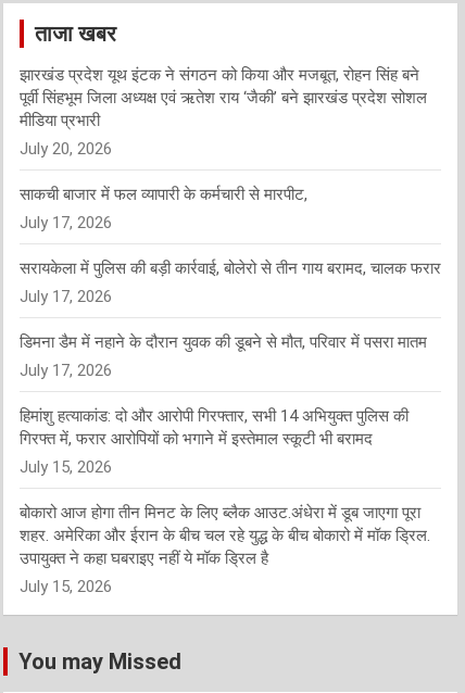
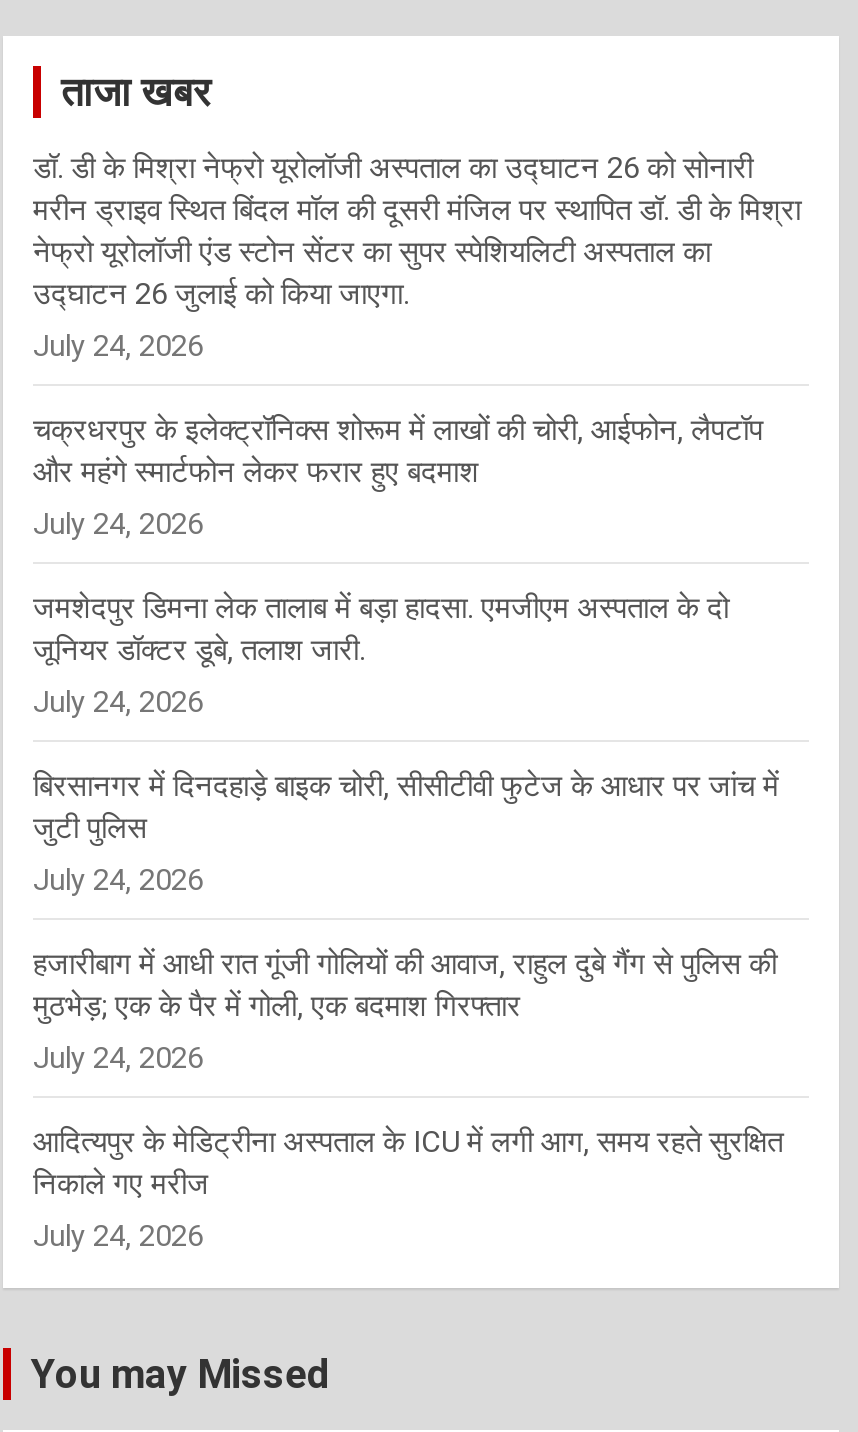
- झारखंड प्रदेश यूथ इंटक ने संगठन को किया और मजबूत, रोहन सिंह बने
- पूर्वी सिंहभूम जिला अध्यक्ष एवं ऋतेश राय ‘जैकी’ बने झारखंड प्रदेश सोशल
- मीडिया प्रभारी
- July 20, 2026
+ डॉ. डी के मिश्रा नेफ्रो यूरोलॉजी अस्पताल का उद्घाटन 26 को सोनारी
+ मरीन ड्राइव स्थित बिंदल मॉल की दूसरी मंजिल पर स्थापित डॉ. डी के मिश्रा
+ नेफ्रो यूरोलॉजी एंड स्टोन सेंटर का सुपर स्पेशियलिटी अस्पताल का
+ उद्घाटन 26 जुलाई को किया जाएगा.
+ July 24, 2026

- साकची बाजार में फल व्यापारी के कर्मचारी से मारपीट,
- July 17, 2026
+ चक्रधरपुर के इलेक्ट्रॉनिक्स शोरूम में लाखों की चोरी, आईफोन, लैपटॉप
+ और महंगे स्मार्टफोन लेकर फरार हुए बदमाश
+ July 24, 2026

- सरायकेला में पुलिस की बड़ी कार्रवाई, बोलेरो से तीन गाय बरामद, चालक फरार
- July 17, 2026
+ जमशेदपुर डिमना लेक तालाब में बड़ा हादसा. एमजीएम अस्पताल के दो
+ जूनियर डॉक्टर डूबे, तलाश जारी.
+ July 24, 2026

- डिमना डैम में नहाने के दौरान युवक की डूबने से मौत, परिवार में पसरा मातम
- July 17, 2026
+ बिरसानगर में दिनदहाड़े बाइक चोरी, सीसीटीवी फुटेज के आधार पर जांच में
+ जुटी पुलिस
+ July 24, 2026

- हिमांशु हत्याकांड: दो और आरोपी गिरफ्तार, सभी 14 अभियुक्त पुलिस की
- गिरफ्त में, फरार आरोपियों को भगाने में इस्तेमाल स्कूटी भी बरामद
- July 15, 2026
+ हजारीबाग में आधी रात गूंजी गोलियों की आवाज, राहुल दुबे गैंग से पुलिस की
+ मुठभेड़; एक के पैर में गोली, एक बदमाश गिरफ्तार
+ July 24, 2026

- बोकारो आज होगा तीन मिनट के लिए ब्लैक आउट.अंधेरा में डूब जाएगा पूरा
- शहर. अमेरिका और ईरान के बीच चल रहे युद्ध के बीच बोकारो में मॉक ड्रिल.
- उपायुक्त ने कहा घबराइए नहीं ये मॉक ड्रिल है
- July 15, 2026
+ आदित्यपुर के मेडिट्रीना अस्पताल के ICU में लगी आग, समय रहते सुरक्षित
+ निकाले गए मरीज
+ July 24, 2026
